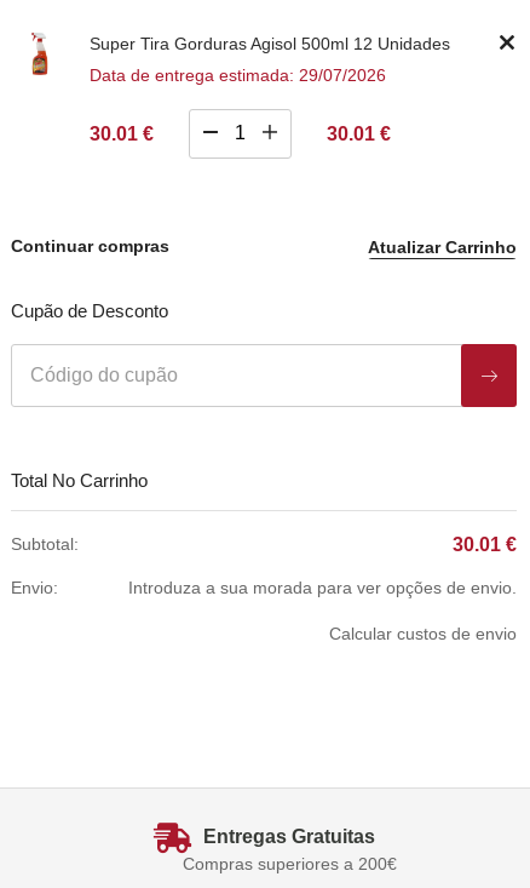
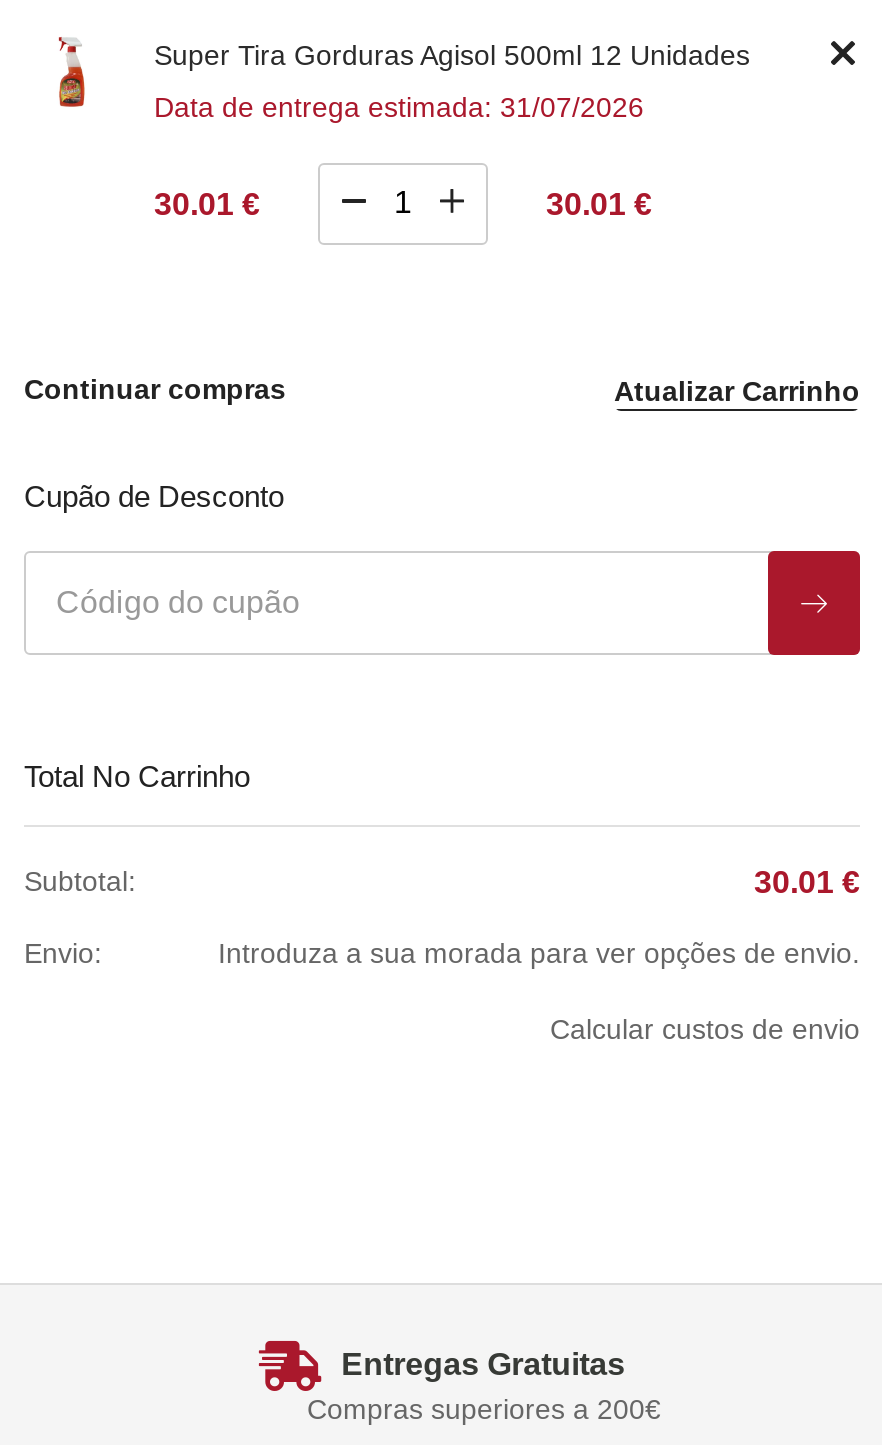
- Data de entrega estimada: 29/07/2026
+ Data de entrega estimada: 31/07/2026
